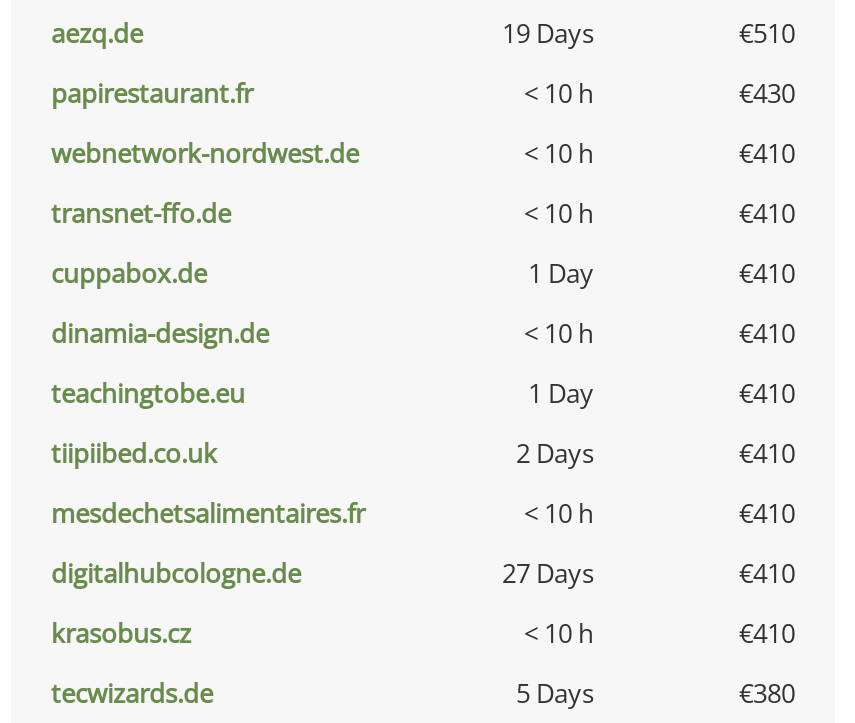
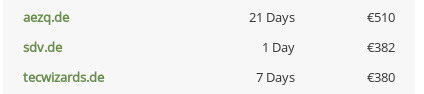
- 19 Days
+ 21 Days

- papirestaurant.fr
- < 10 h
- €430
- webnetwork-nordwest.de
- < 10 h
- €410
- transnet-ffo.de
- < 10 h
- €410
- cuppabox.de
+ sdv.de

- €410
- dinamia-design.de
- < 10 h
- €410
- teachingtobe.eu
- 1 Day
- €410
- tiipiibed.co.uk
- 2 Days
- €410
- mesdechetsalimentaires.fr
- < 10 h
- €410
- digitalhubcologne.de
- 27 Days
- €410
- krasobus.cz
- < 10 h
- €410
+ €382

- 5 Days
+ 7 Days
